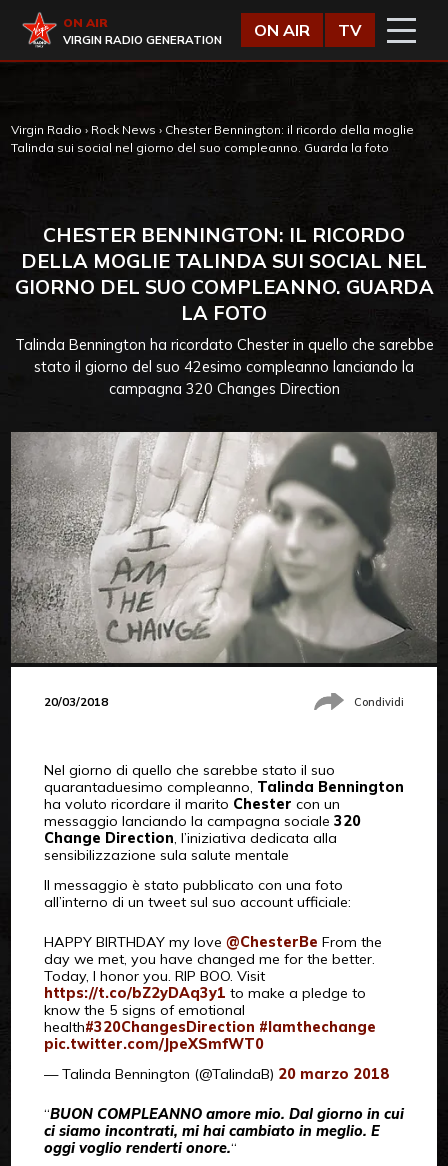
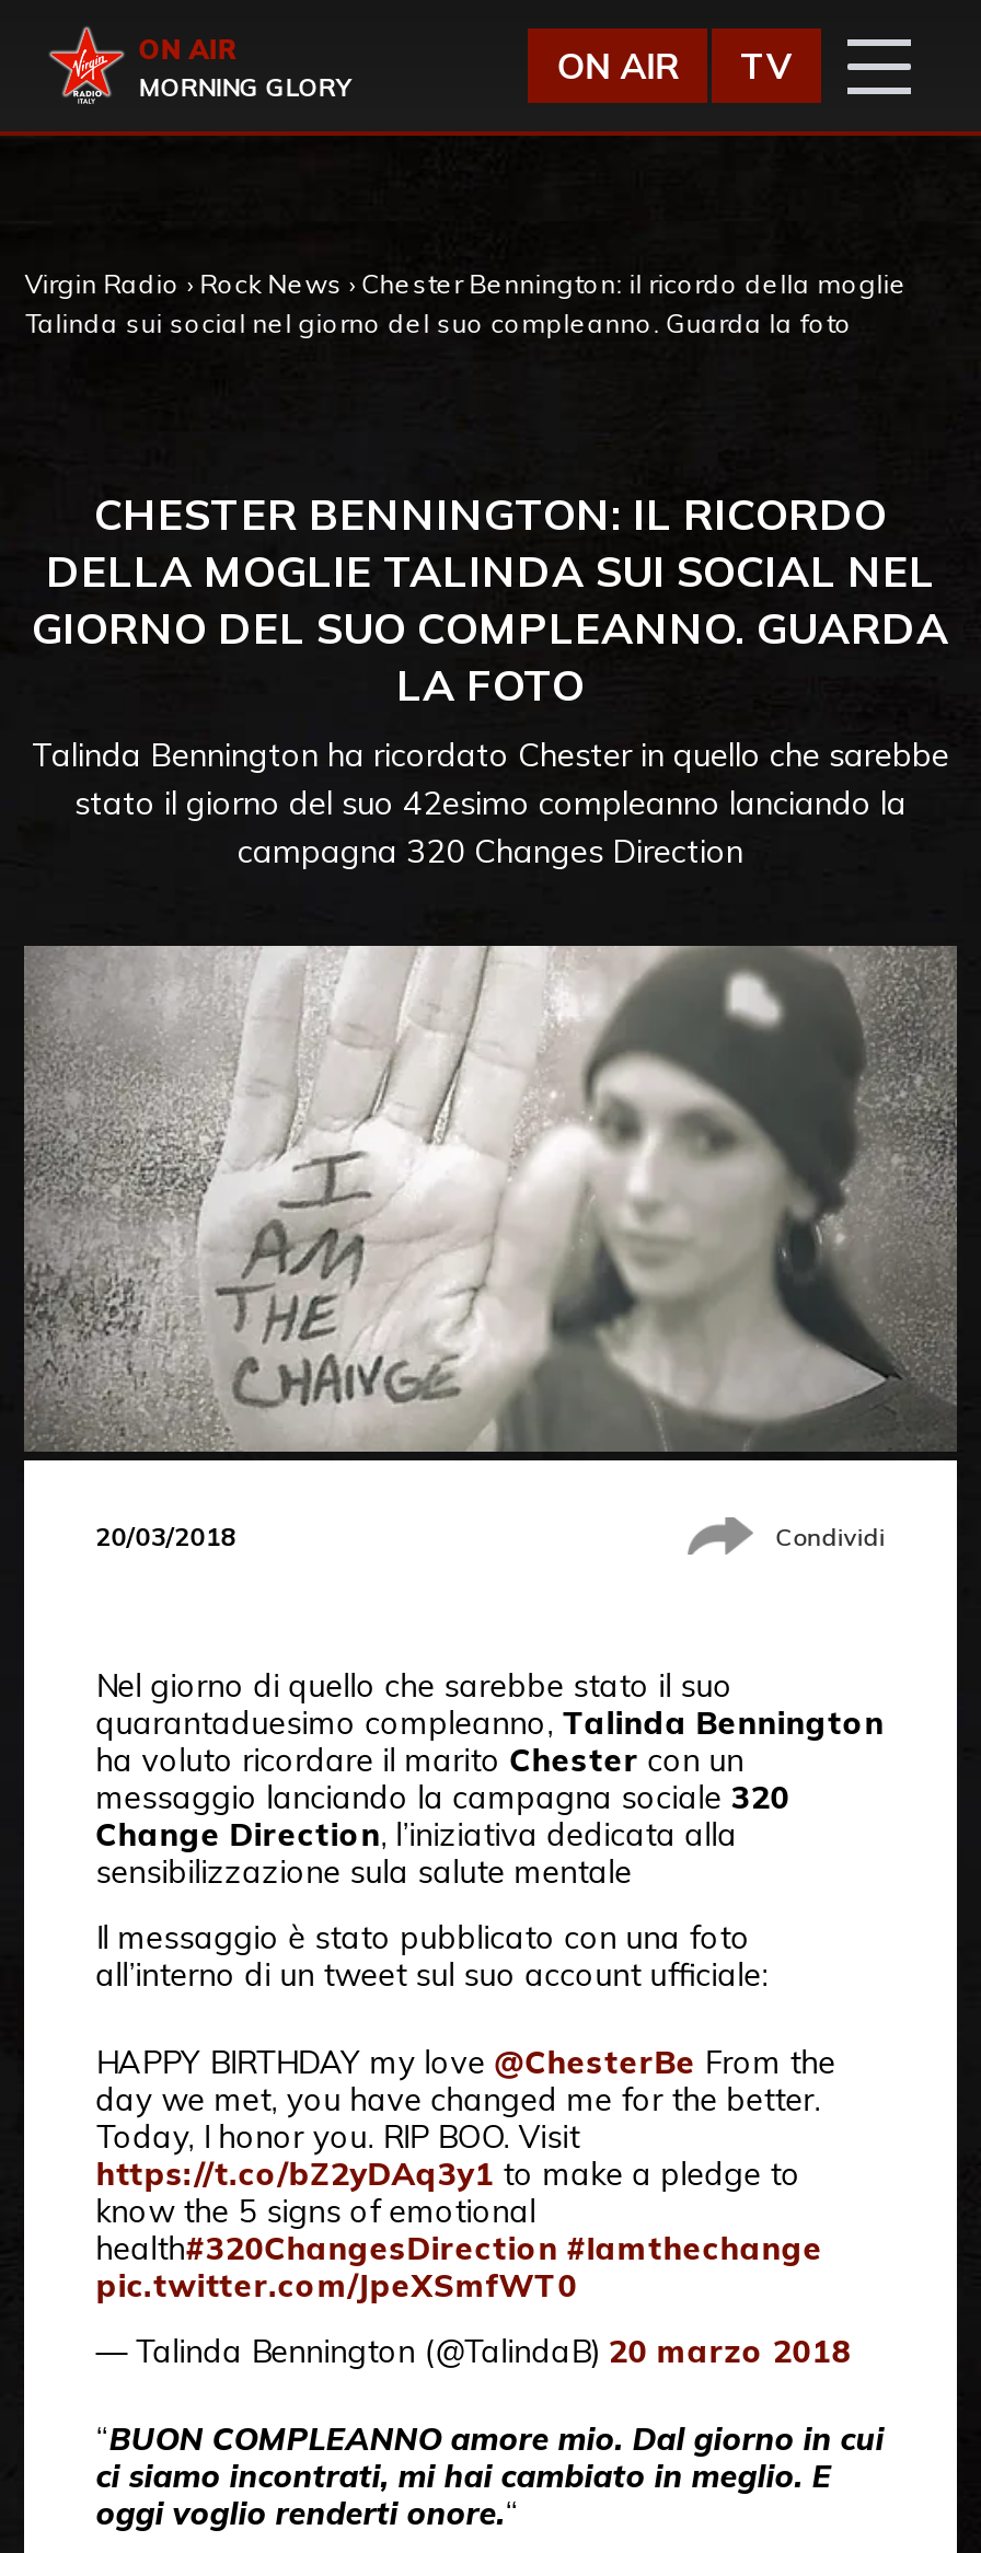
- VIRGIN RADIO GENERATION
+ MORNING GLORY
